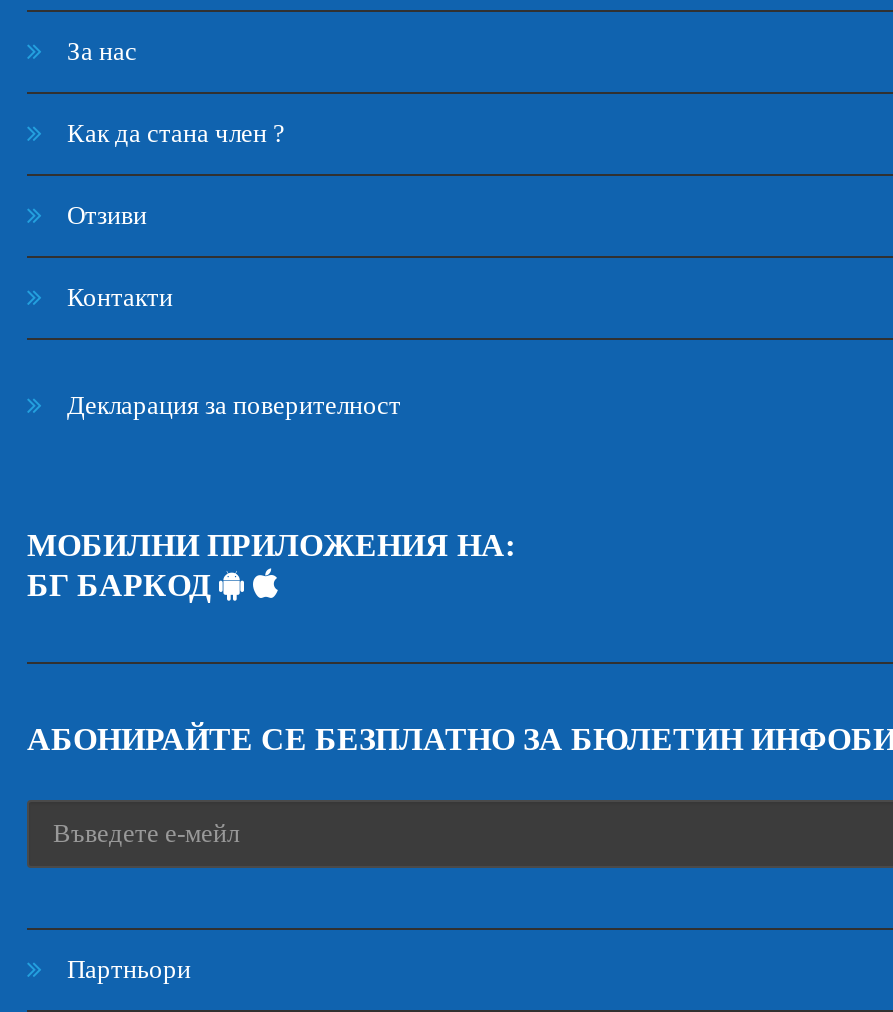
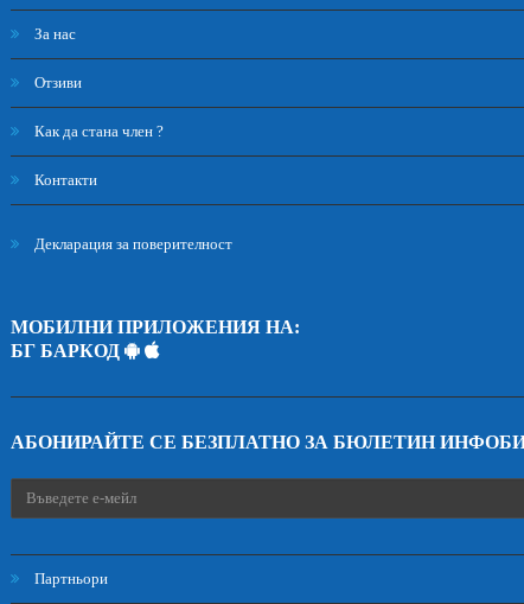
moved down: Как да стана член ?

moved up: Отзиви
